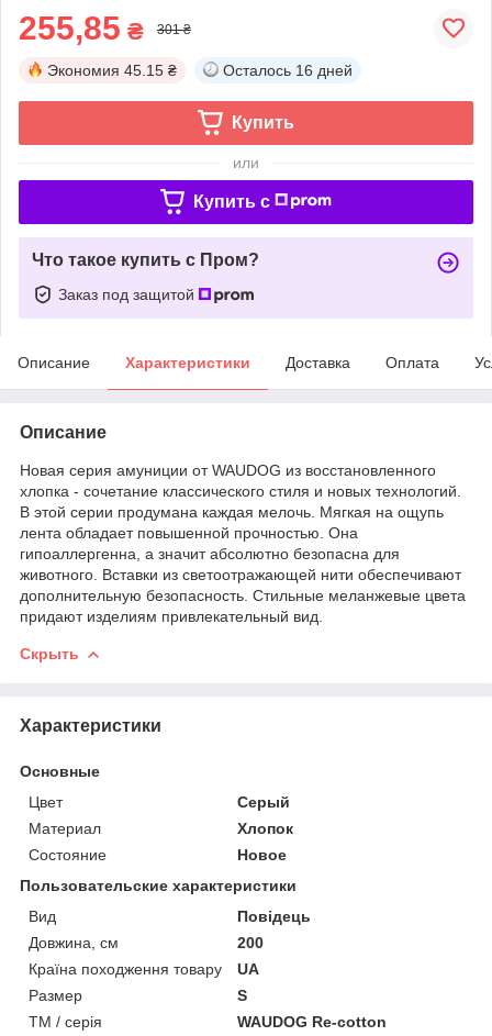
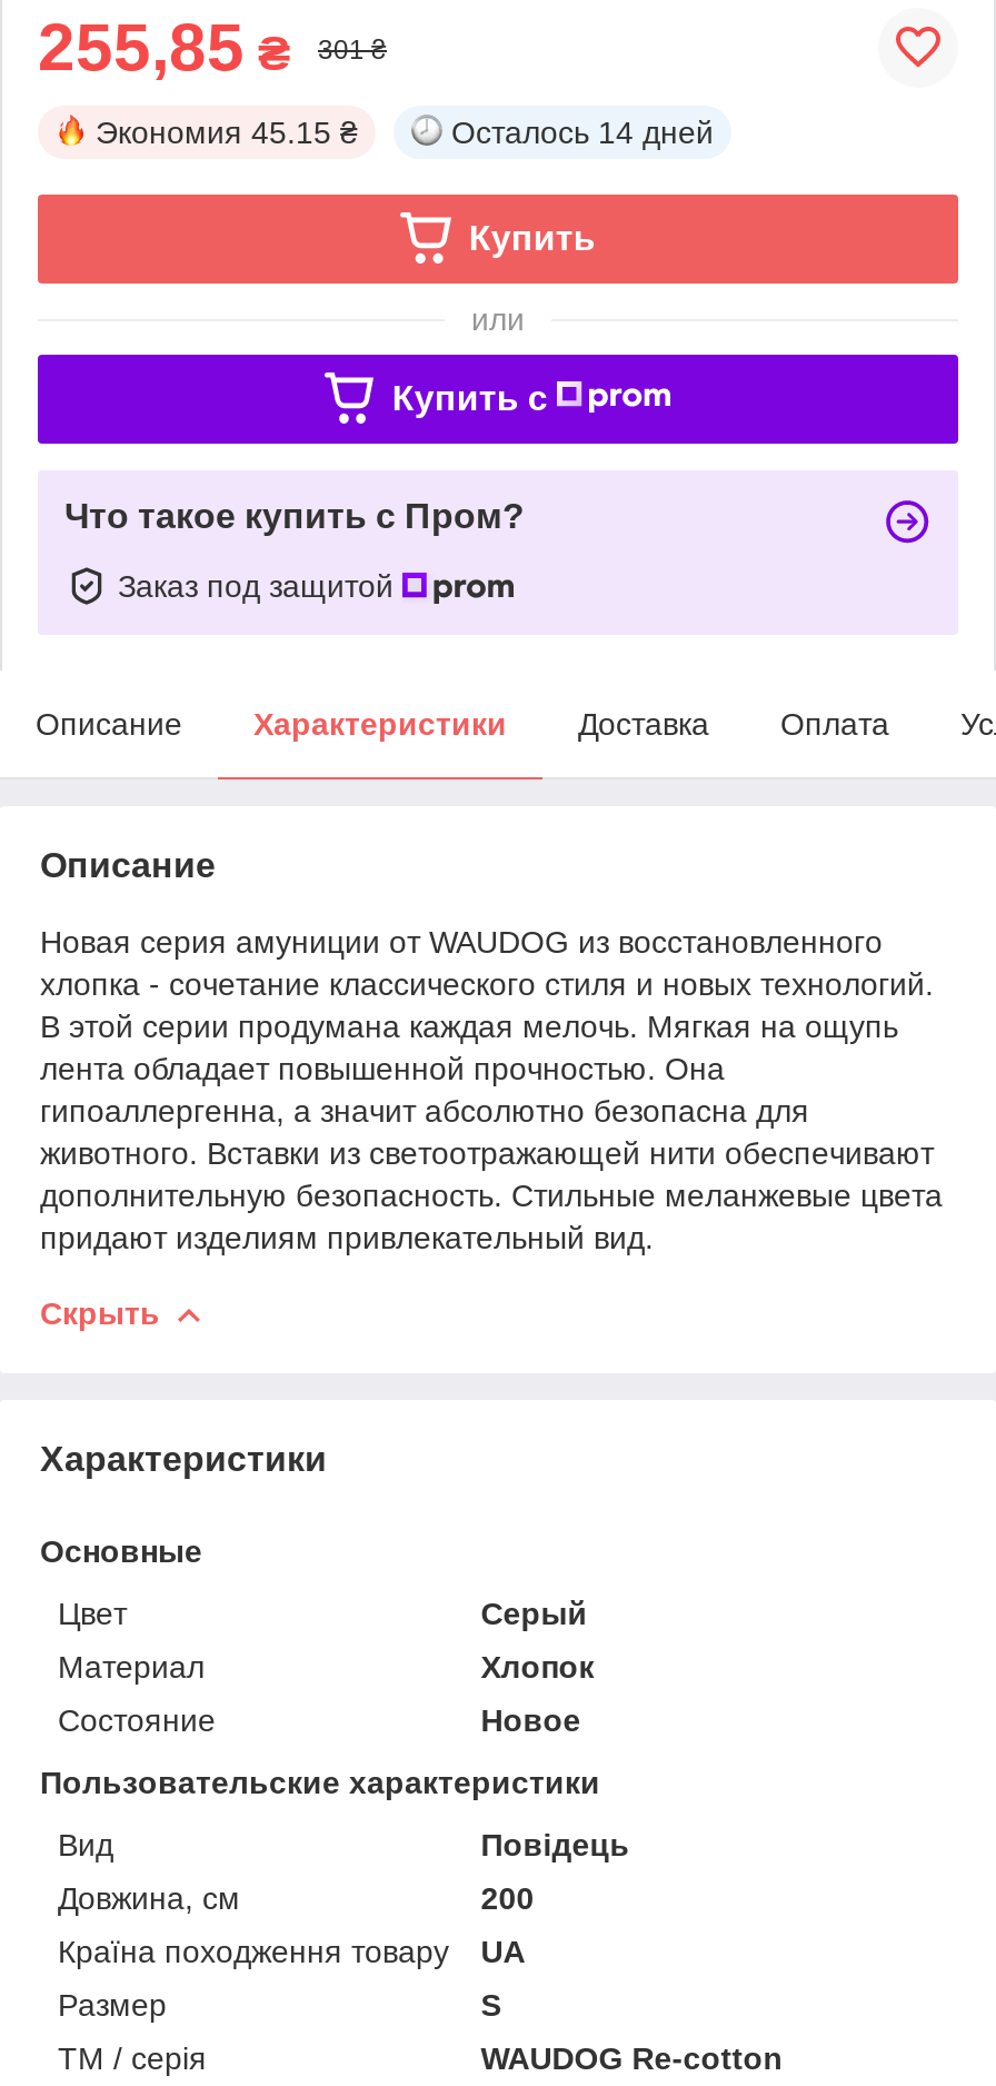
- Осталось 16 дней
+ Осталось 14 дней
